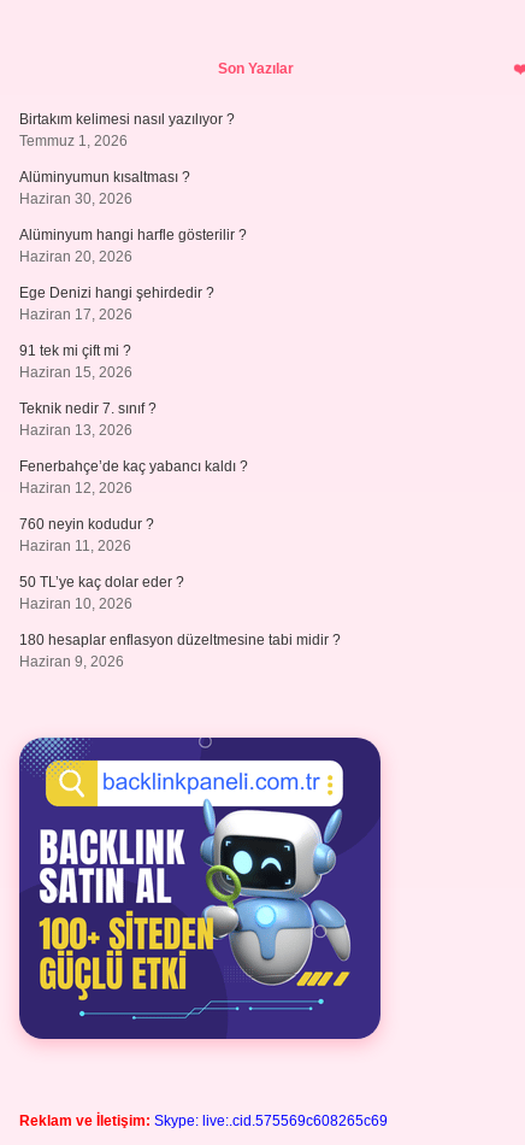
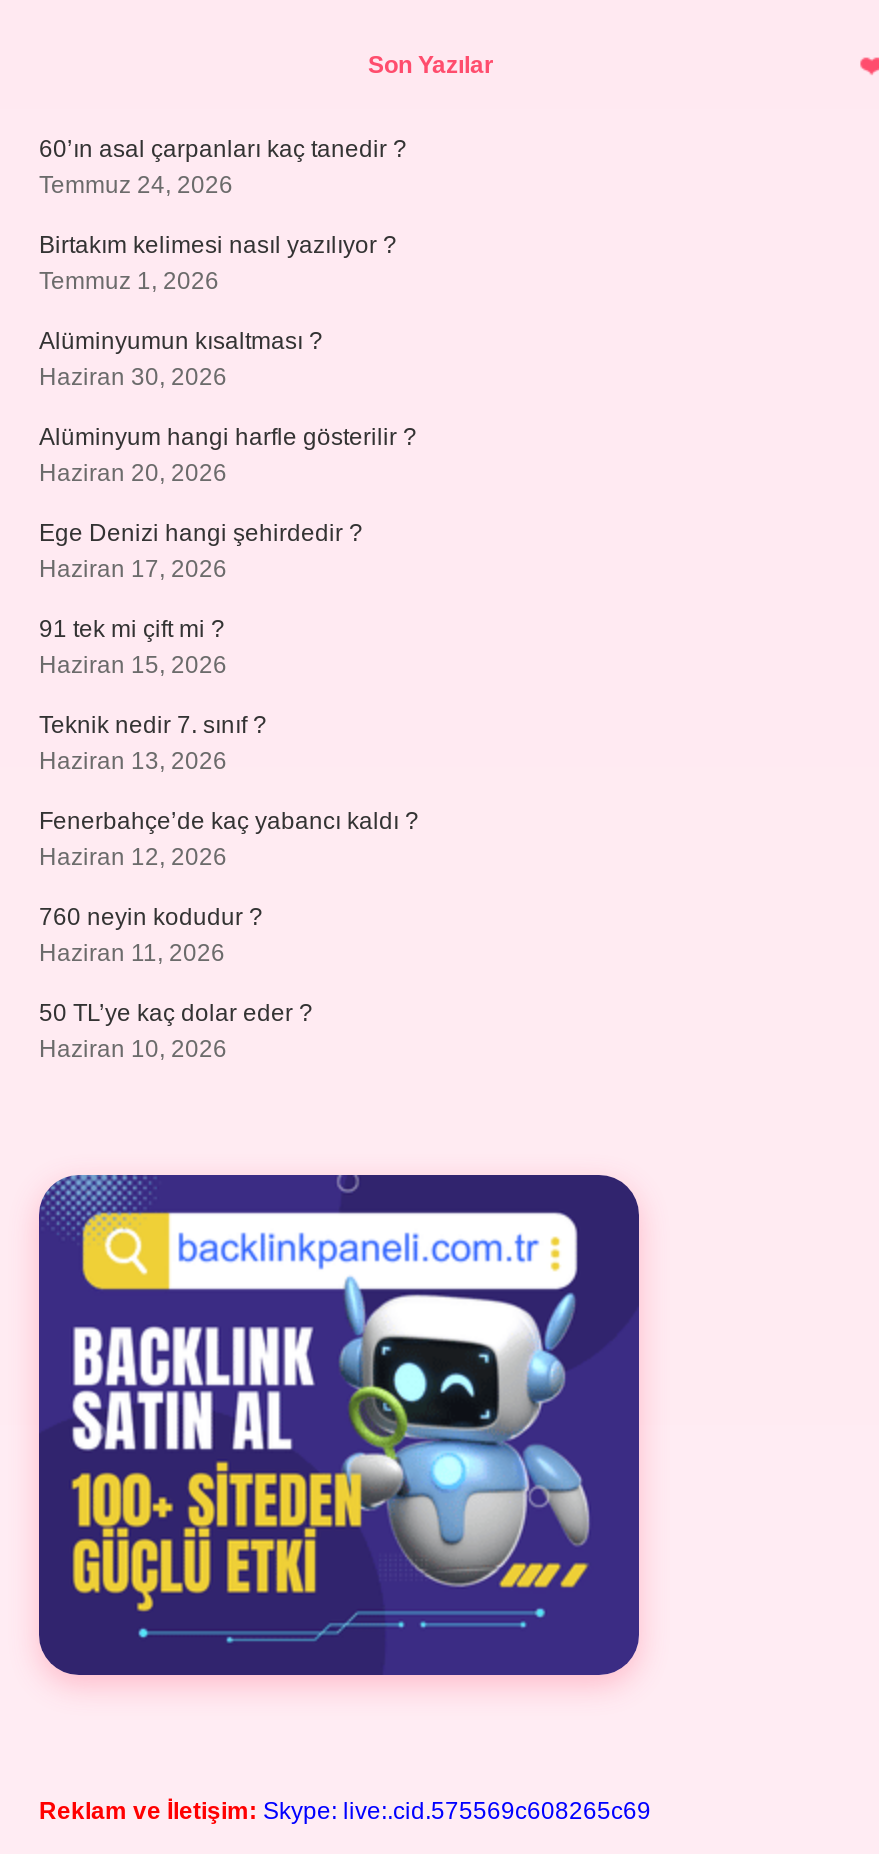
+ 60’ın asal çarpanları kaç tanedir ?
+ Temmuz 24, 2026

moved down: Birtakım kelimesi nasıl yazılıyor ? | Temmuz 1, 2026 | Alüminyumun kısaltması ? | ... | 50 TL’ye kaç dolar eder ? | Haziran 10, 2026

- 180 hesaplar enflasyon düzeltmesine tabi midir ?
- Haziran 9, 2026
